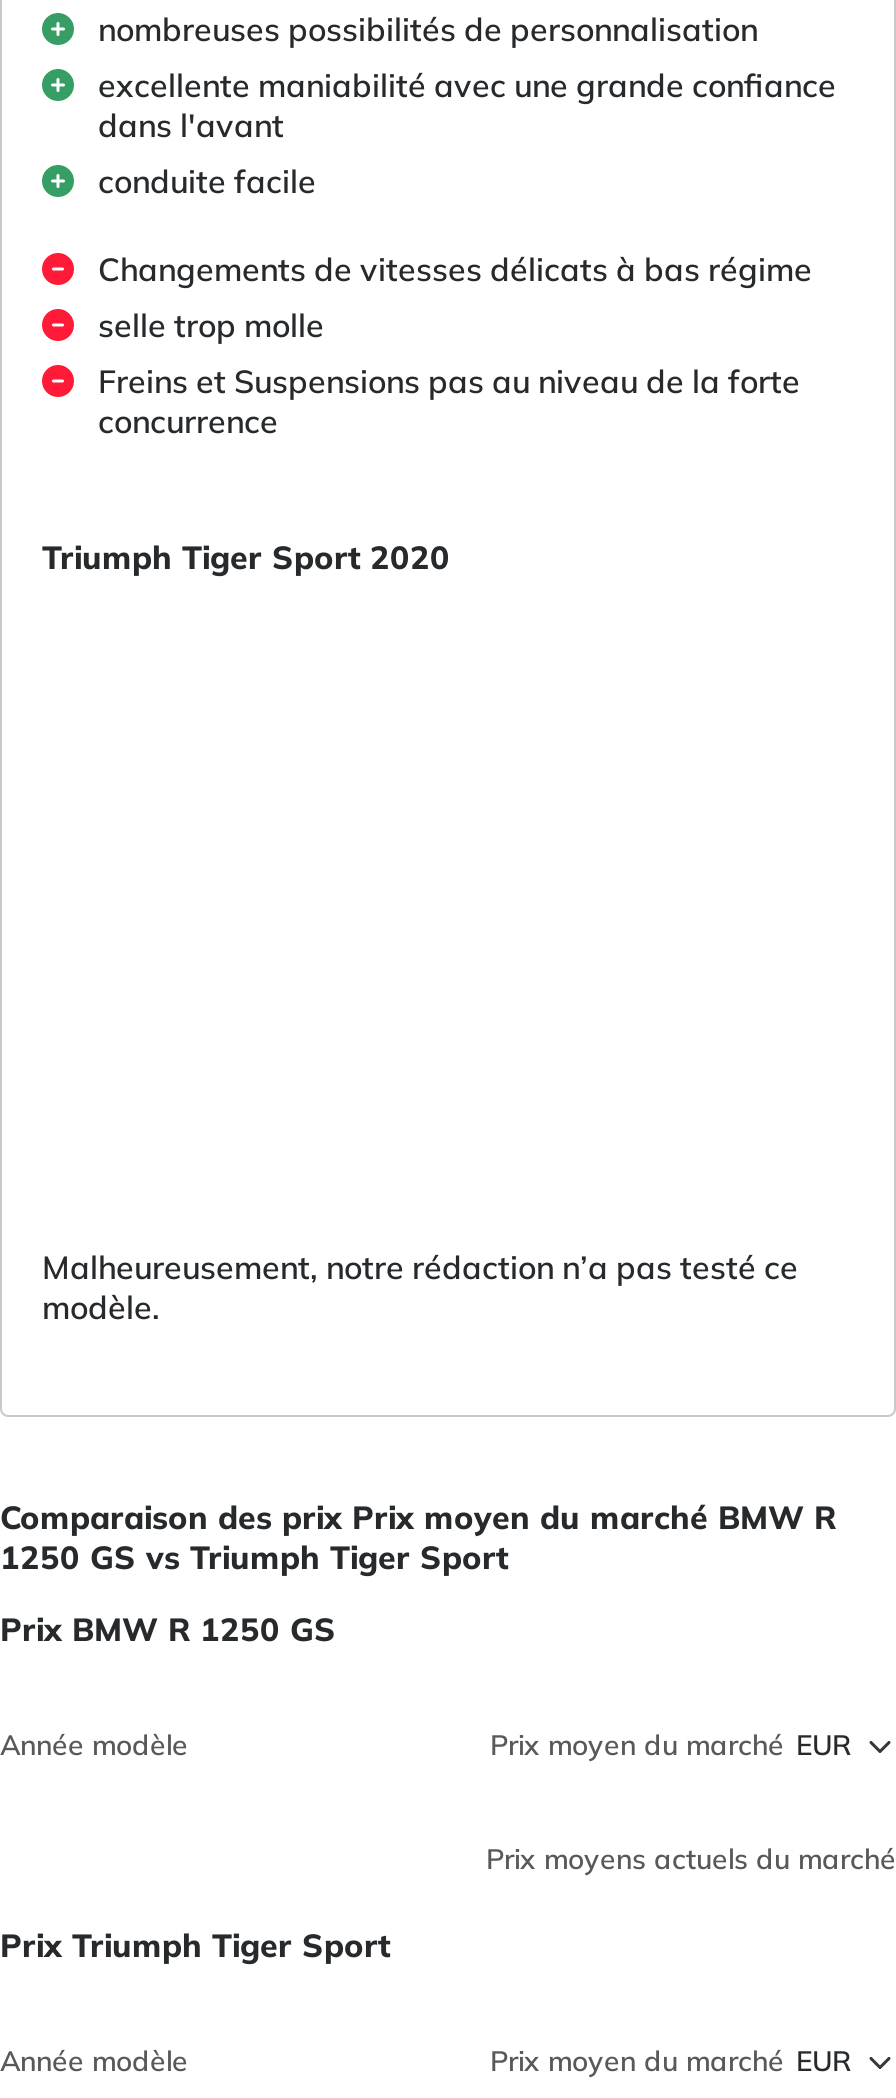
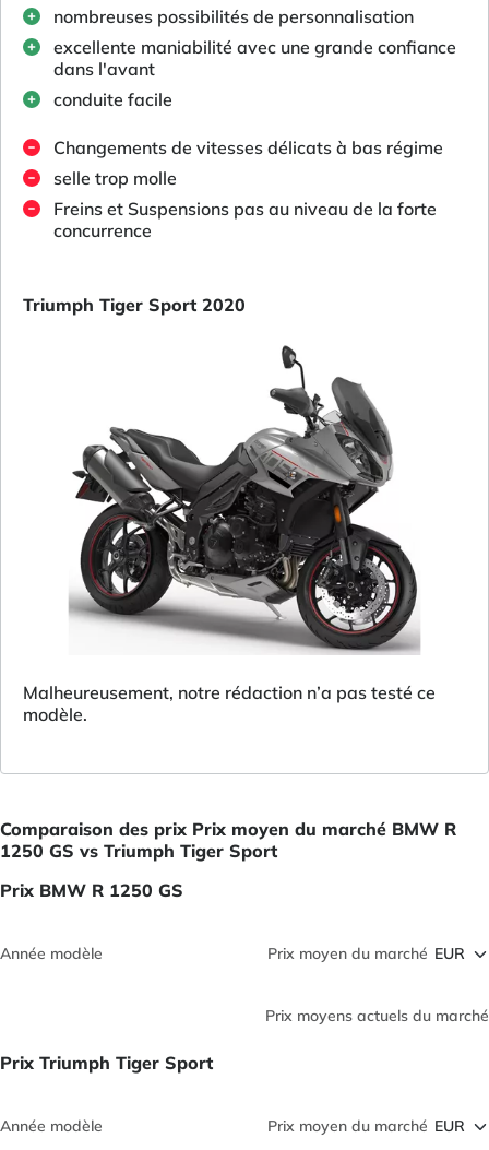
+ [image]
